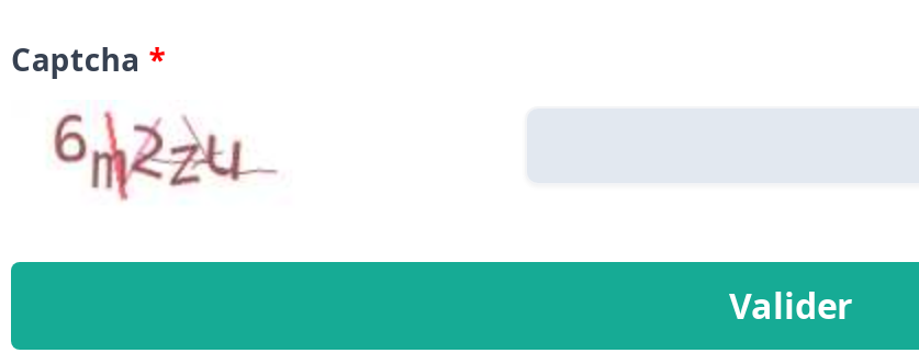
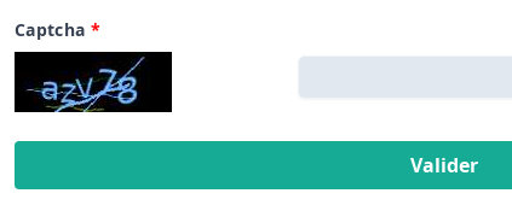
- [image]
+ [image]
